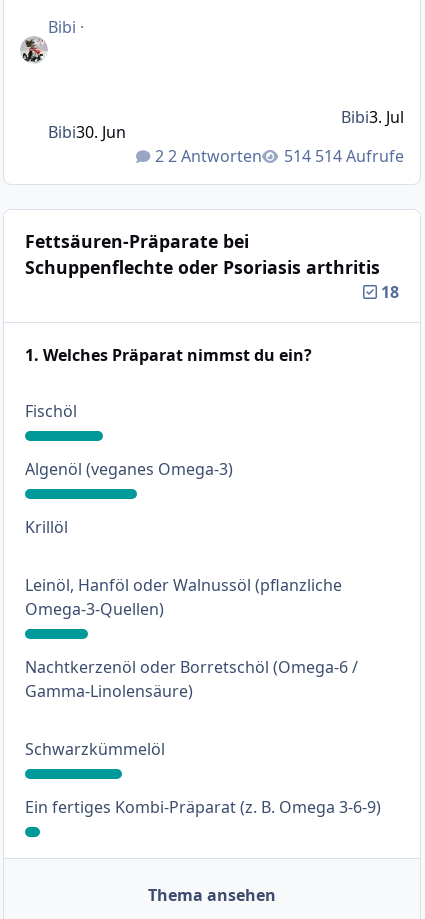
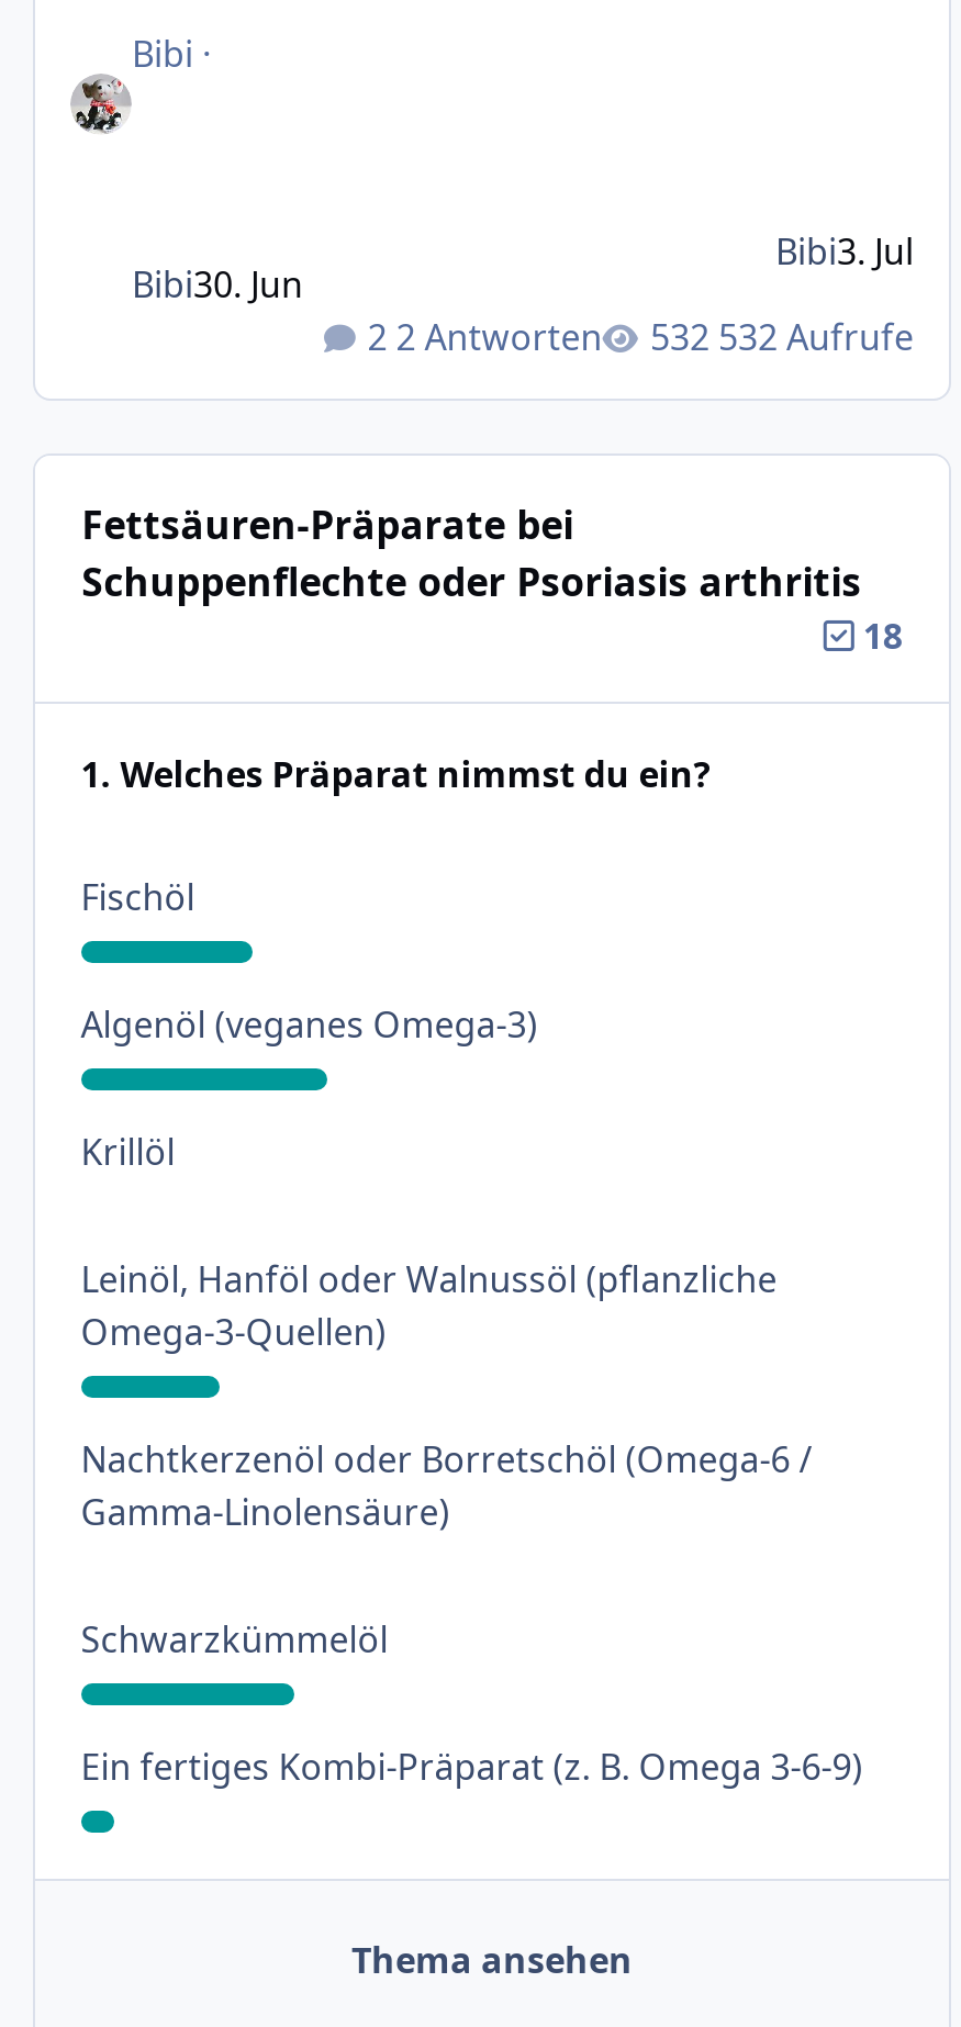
- 514 Aufrufe
+ 532 Aufrufe
